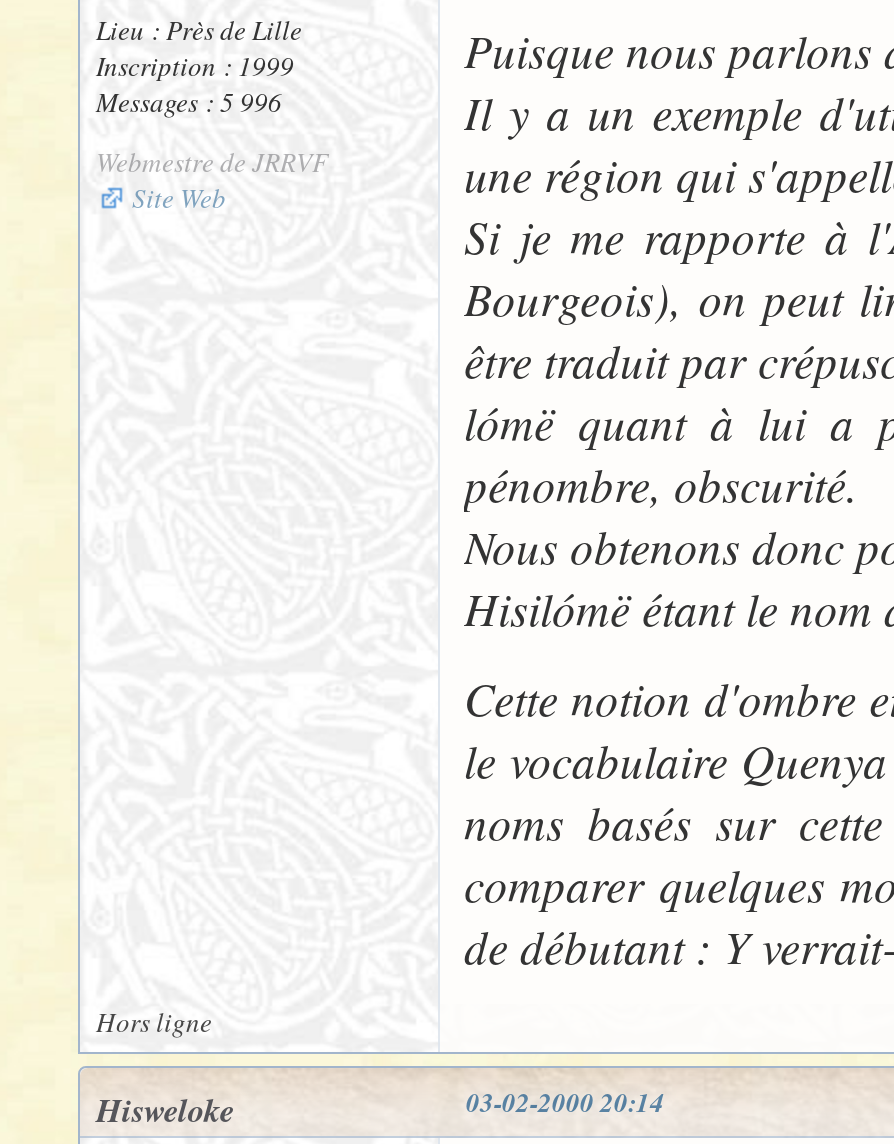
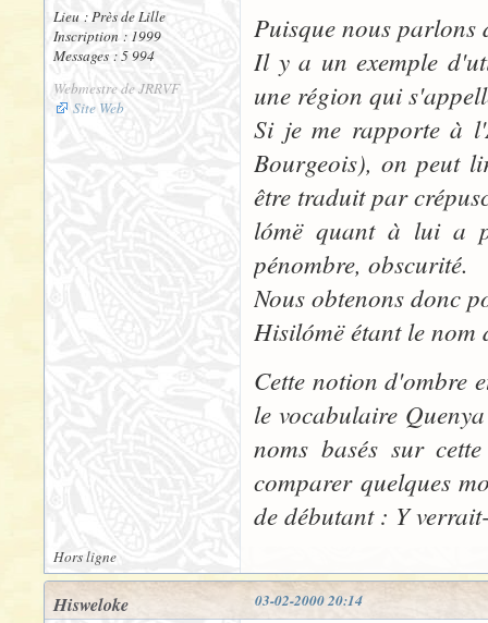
- Messages : 5 996
+ Messages : 5 994
